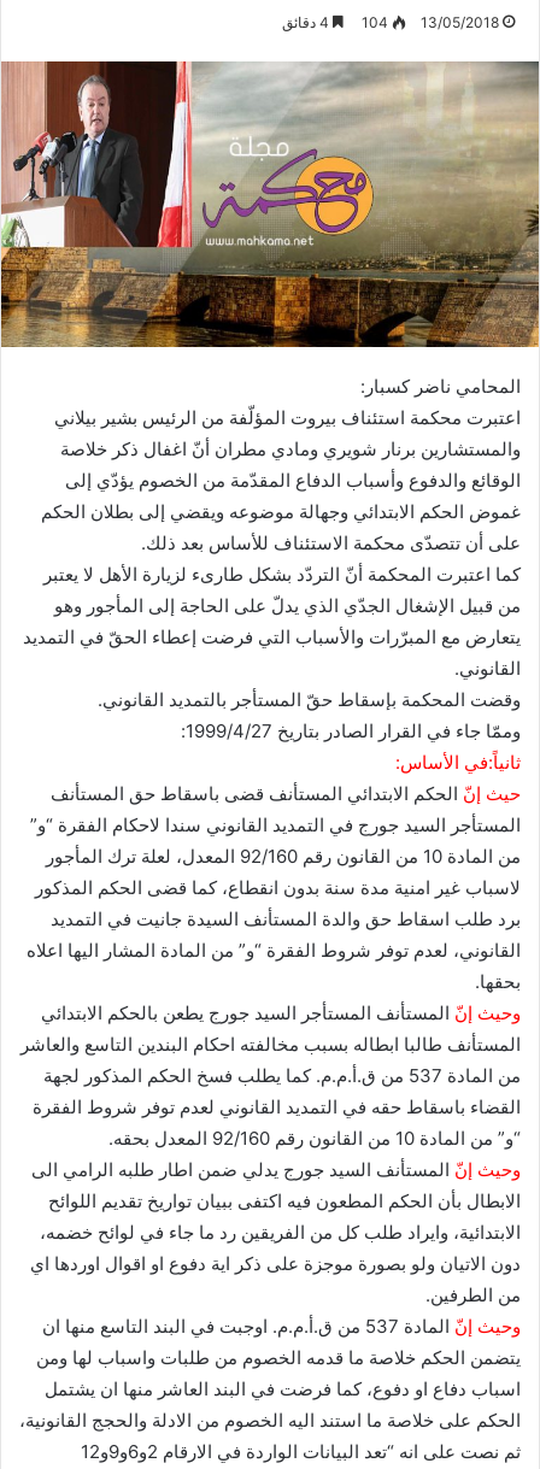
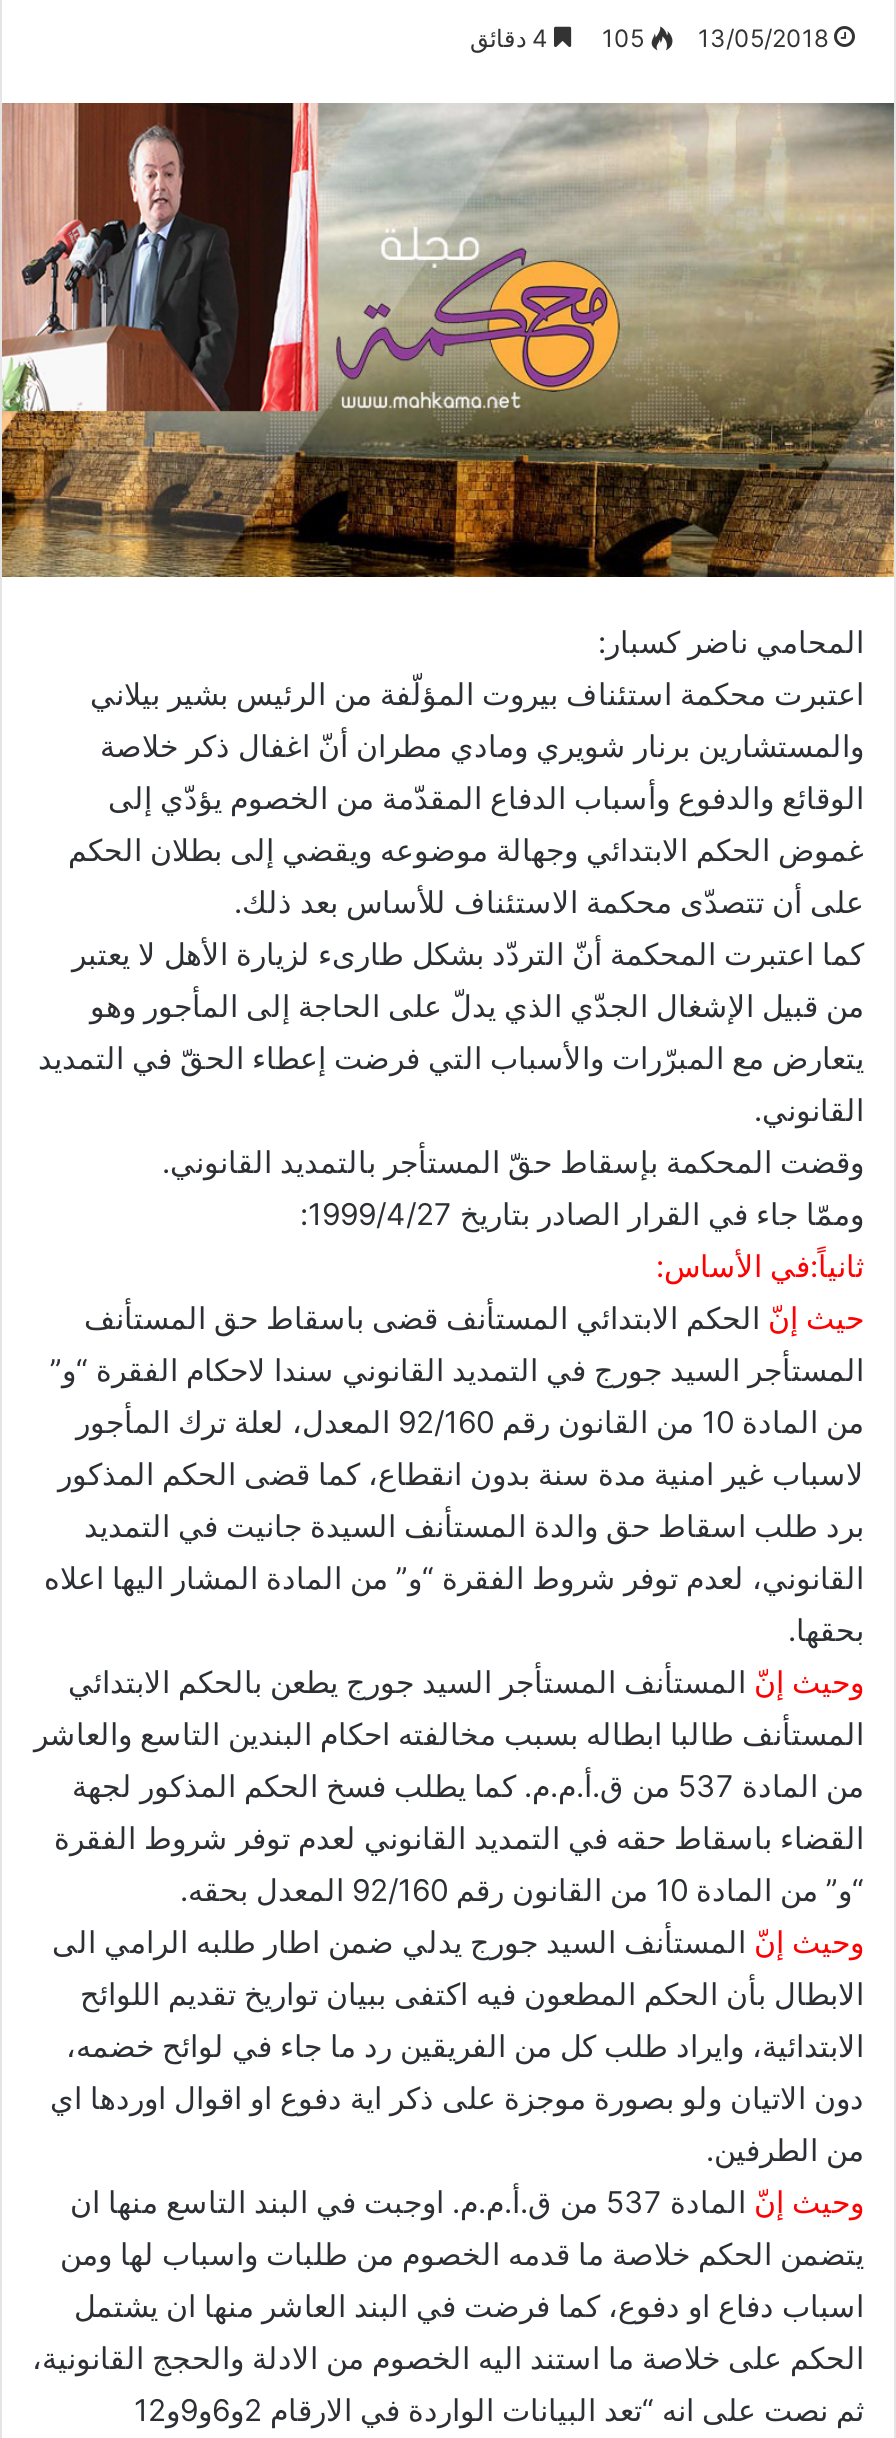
- 104
+ 105
